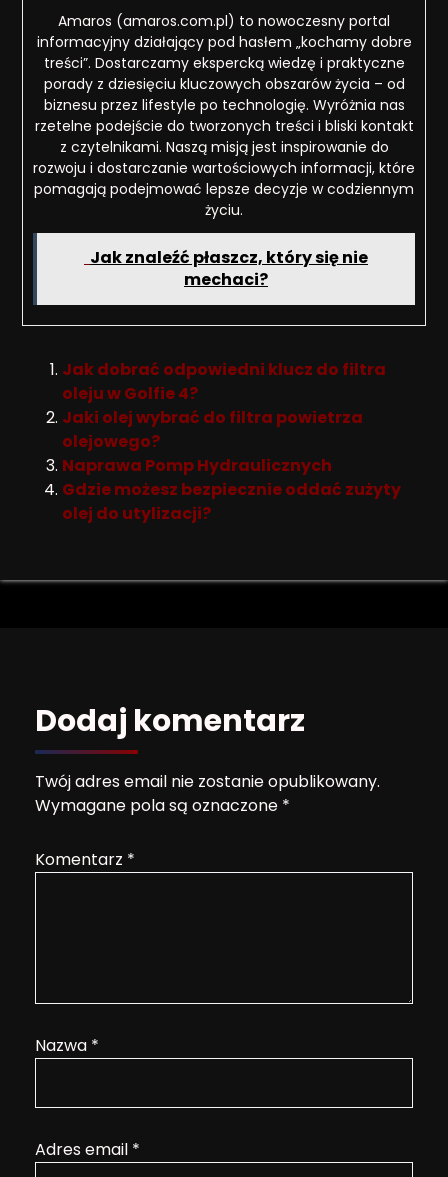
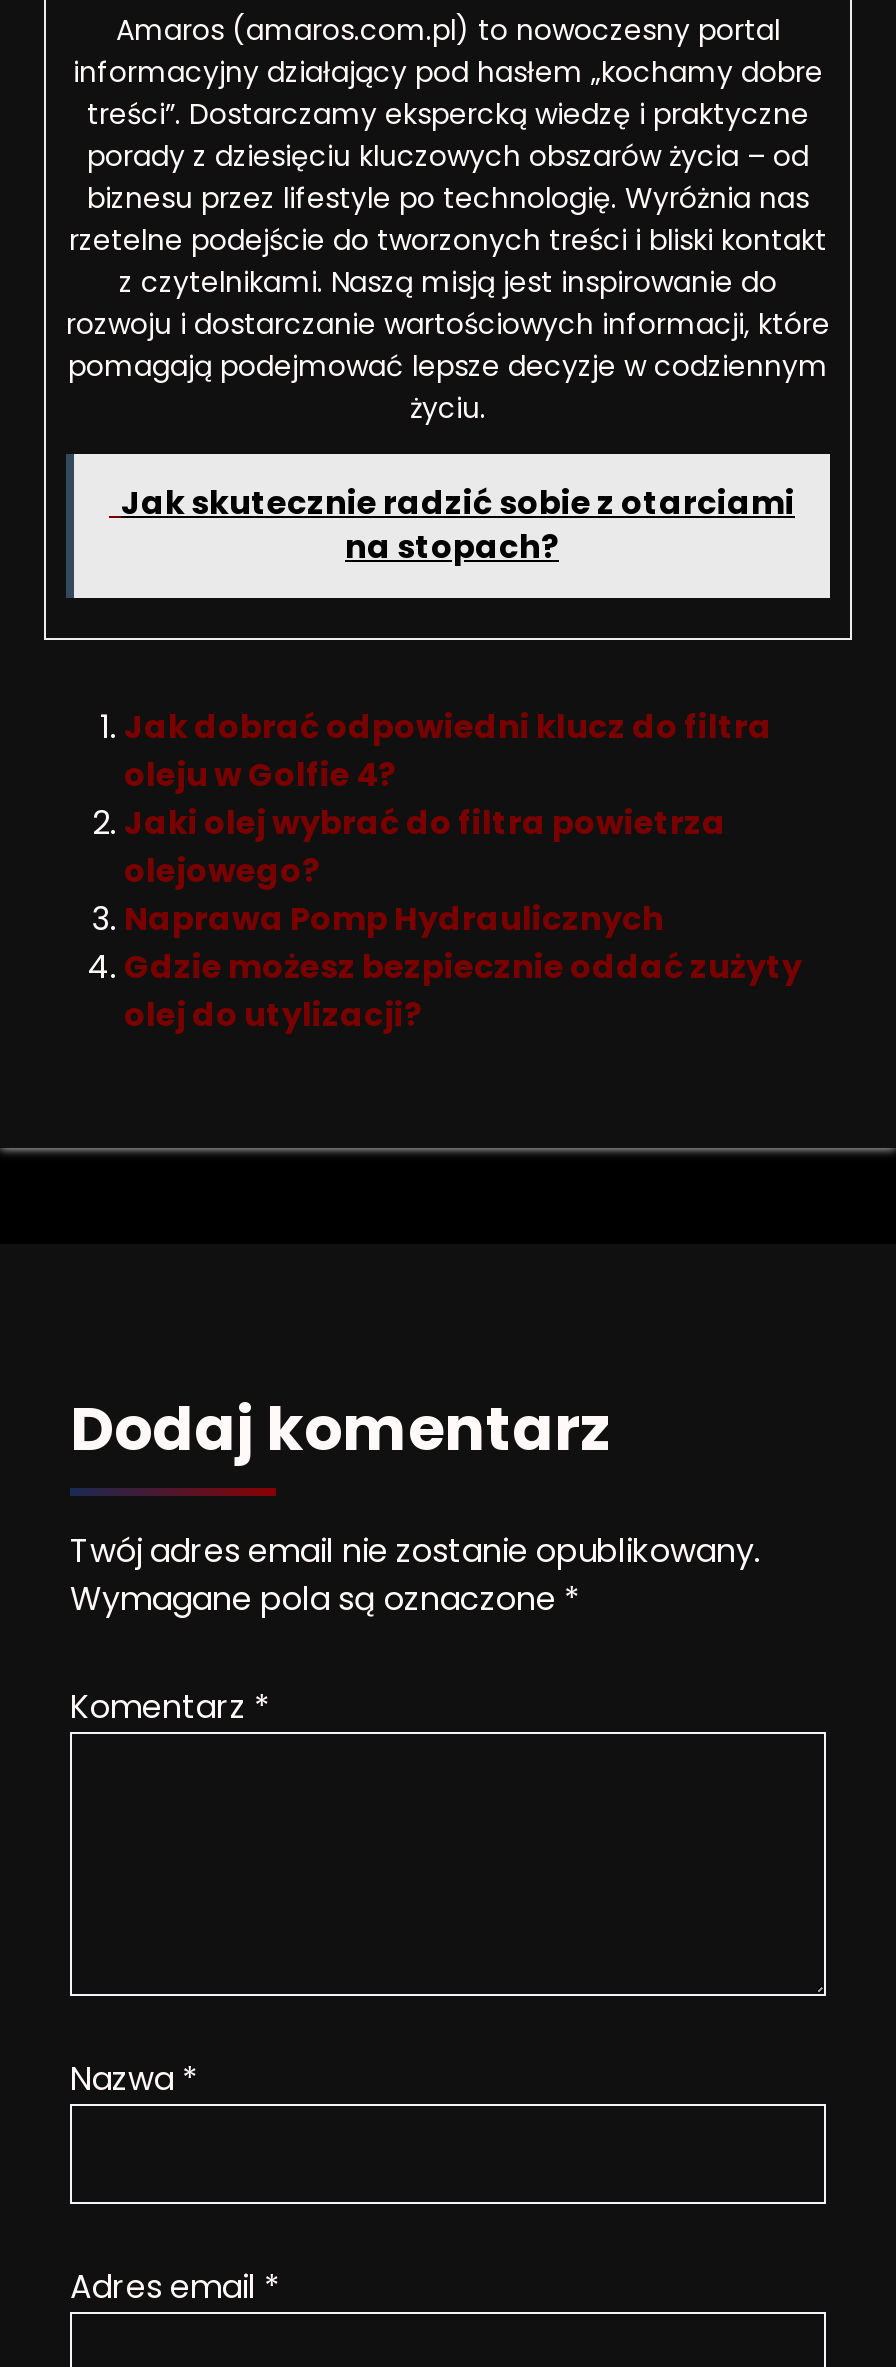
- Jak znaleźć płaszcz, który się nie
- mechaci?
+ Jak skutecznie radzić sobie z otarciami
+ na stopach?
